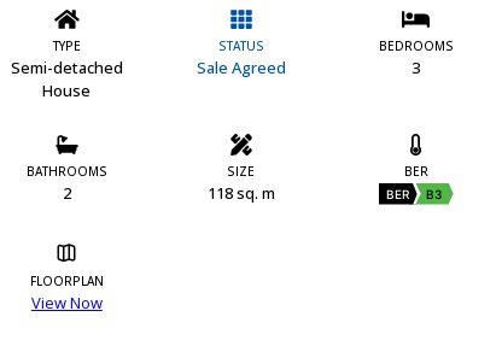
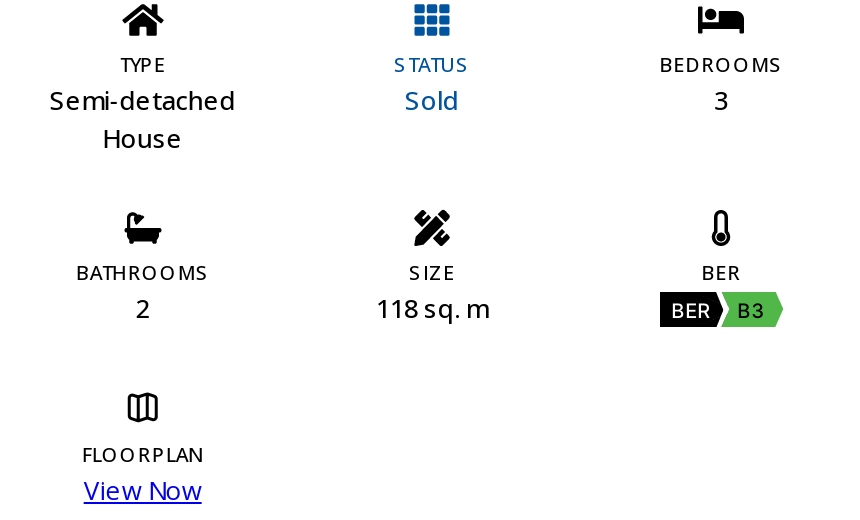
- Sale Agreed
+ Sold
